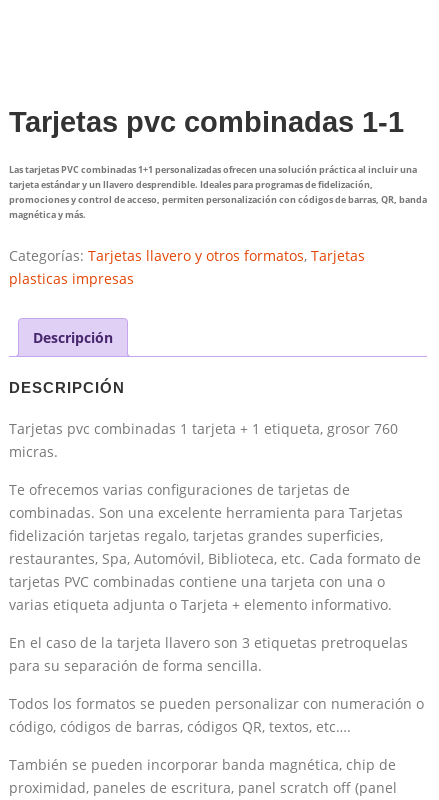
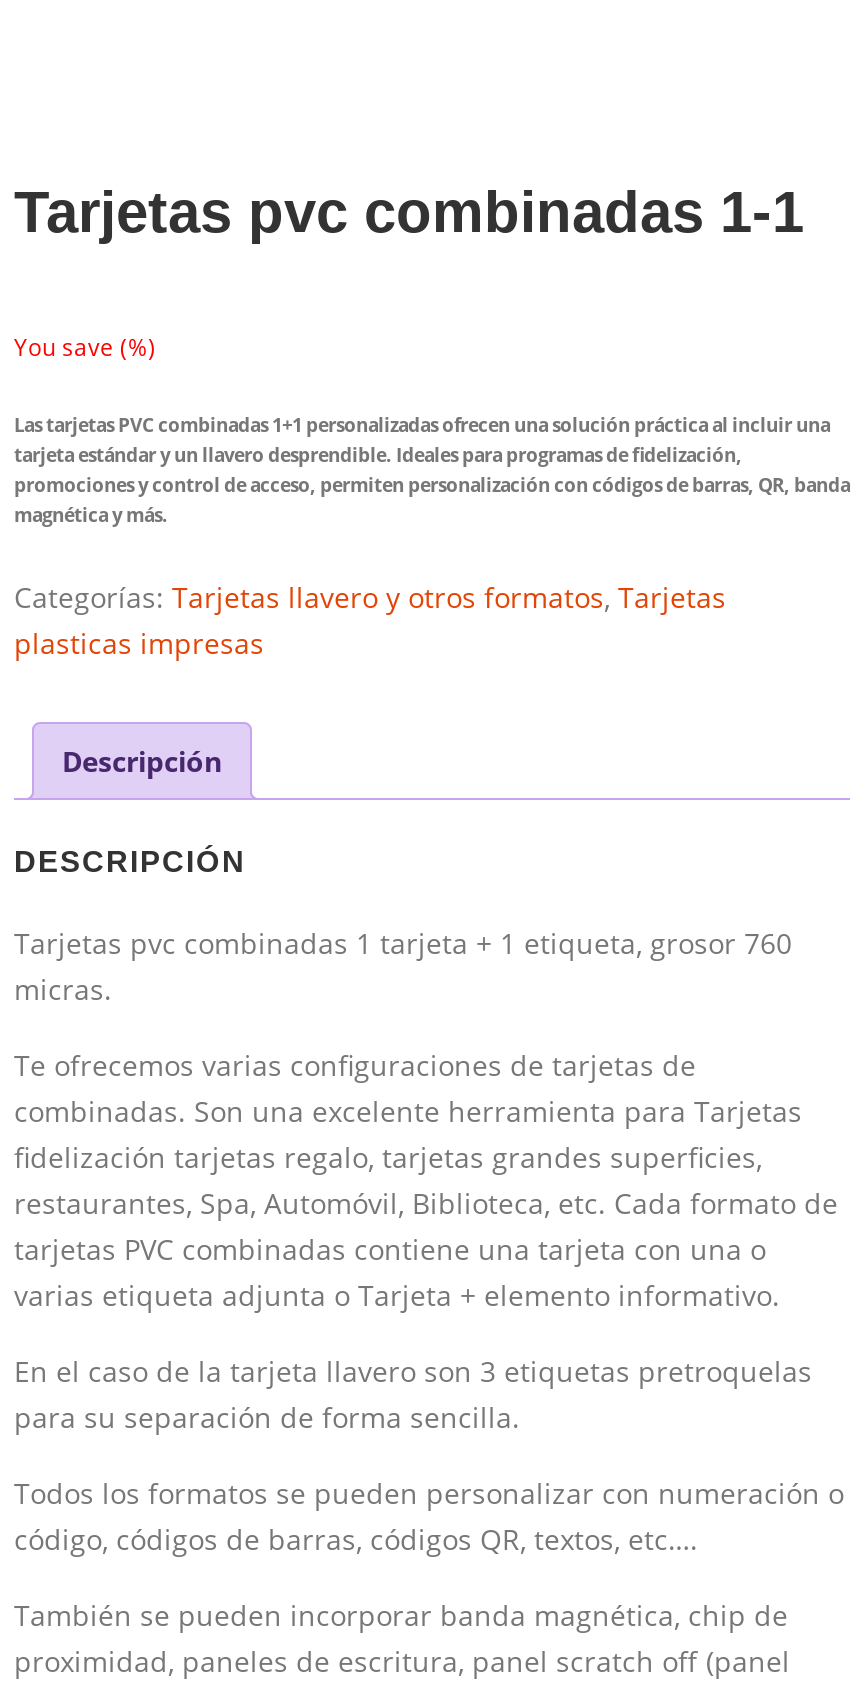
+ You save (%)
